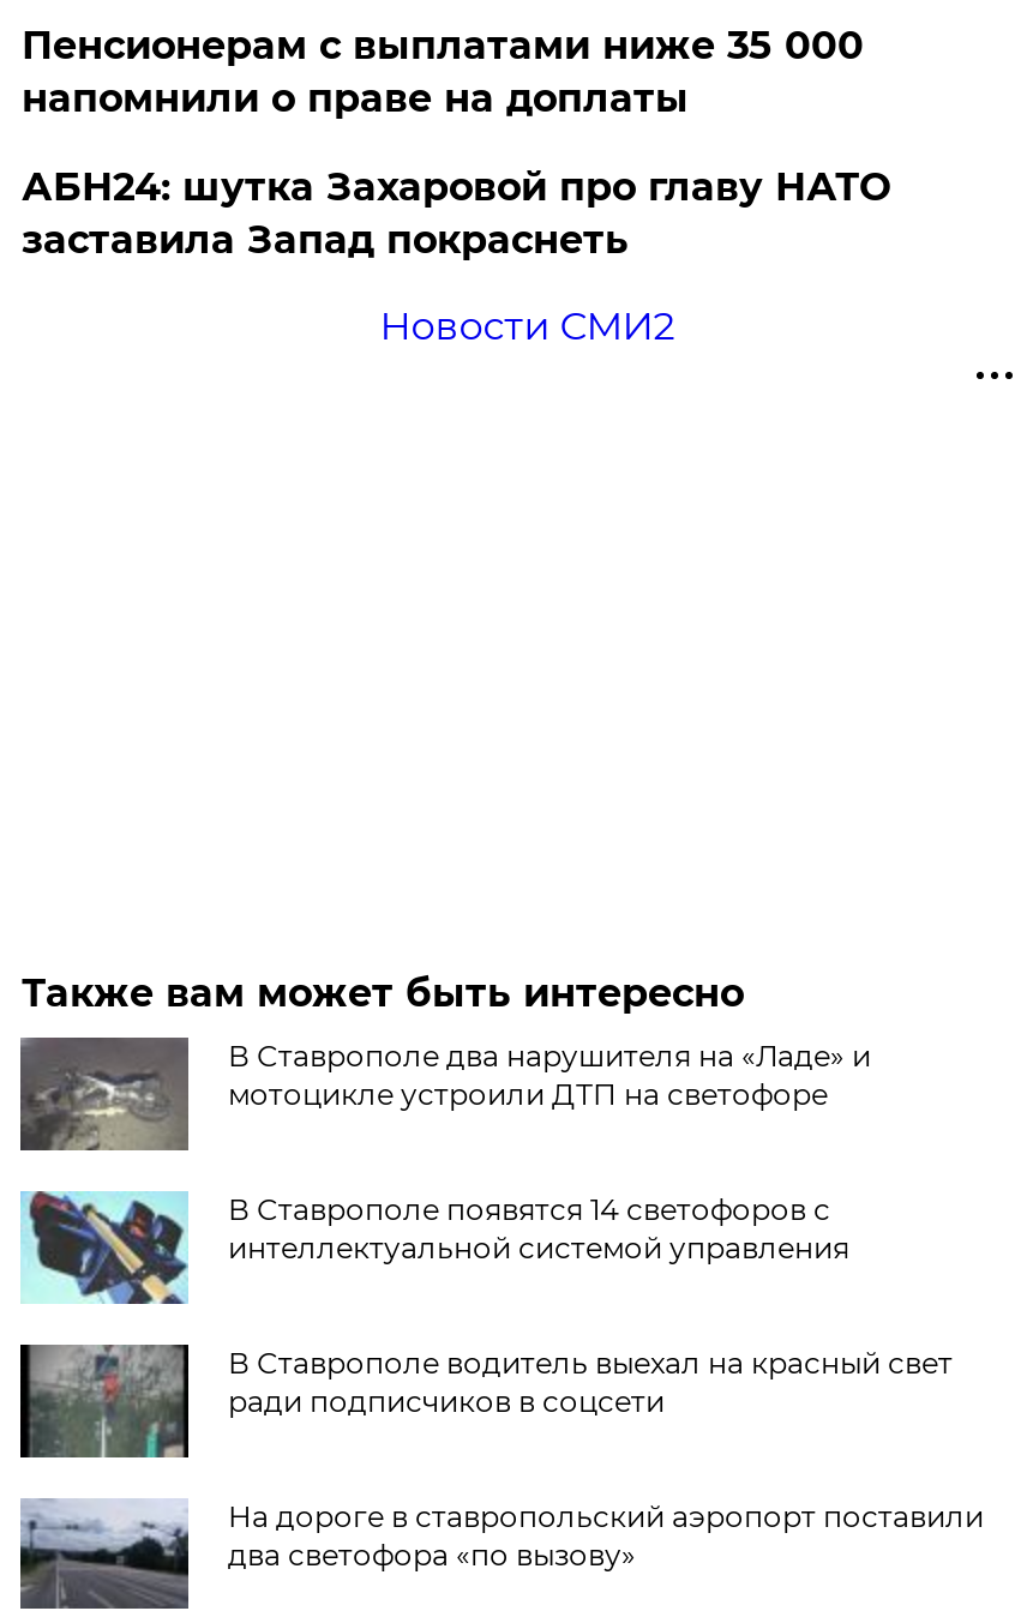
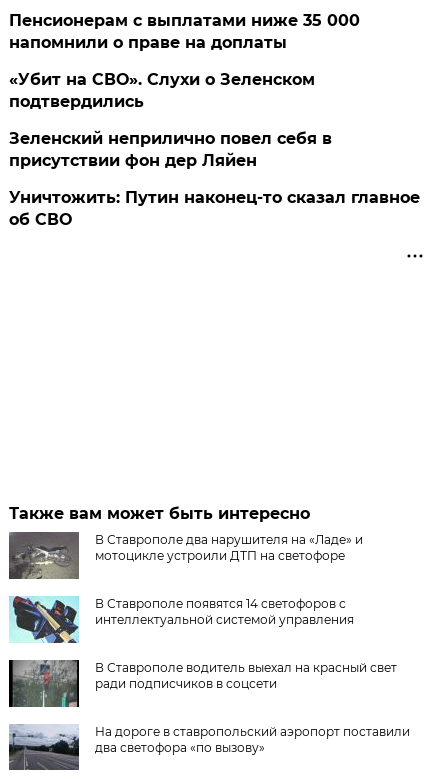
- АБН24: шутка Захаровой про главу НАТО
- заставила Запад покраснеть
- Новости СМИ2
+ «Убит на СВО». Слухи о Зеленском
+ подтвердились
+ Зеленский неприлично повел cебя в
+ присутствии фон дер Ляйен
+ Уничтожить: Путин наконец-то сказал главное
+ об СВО
